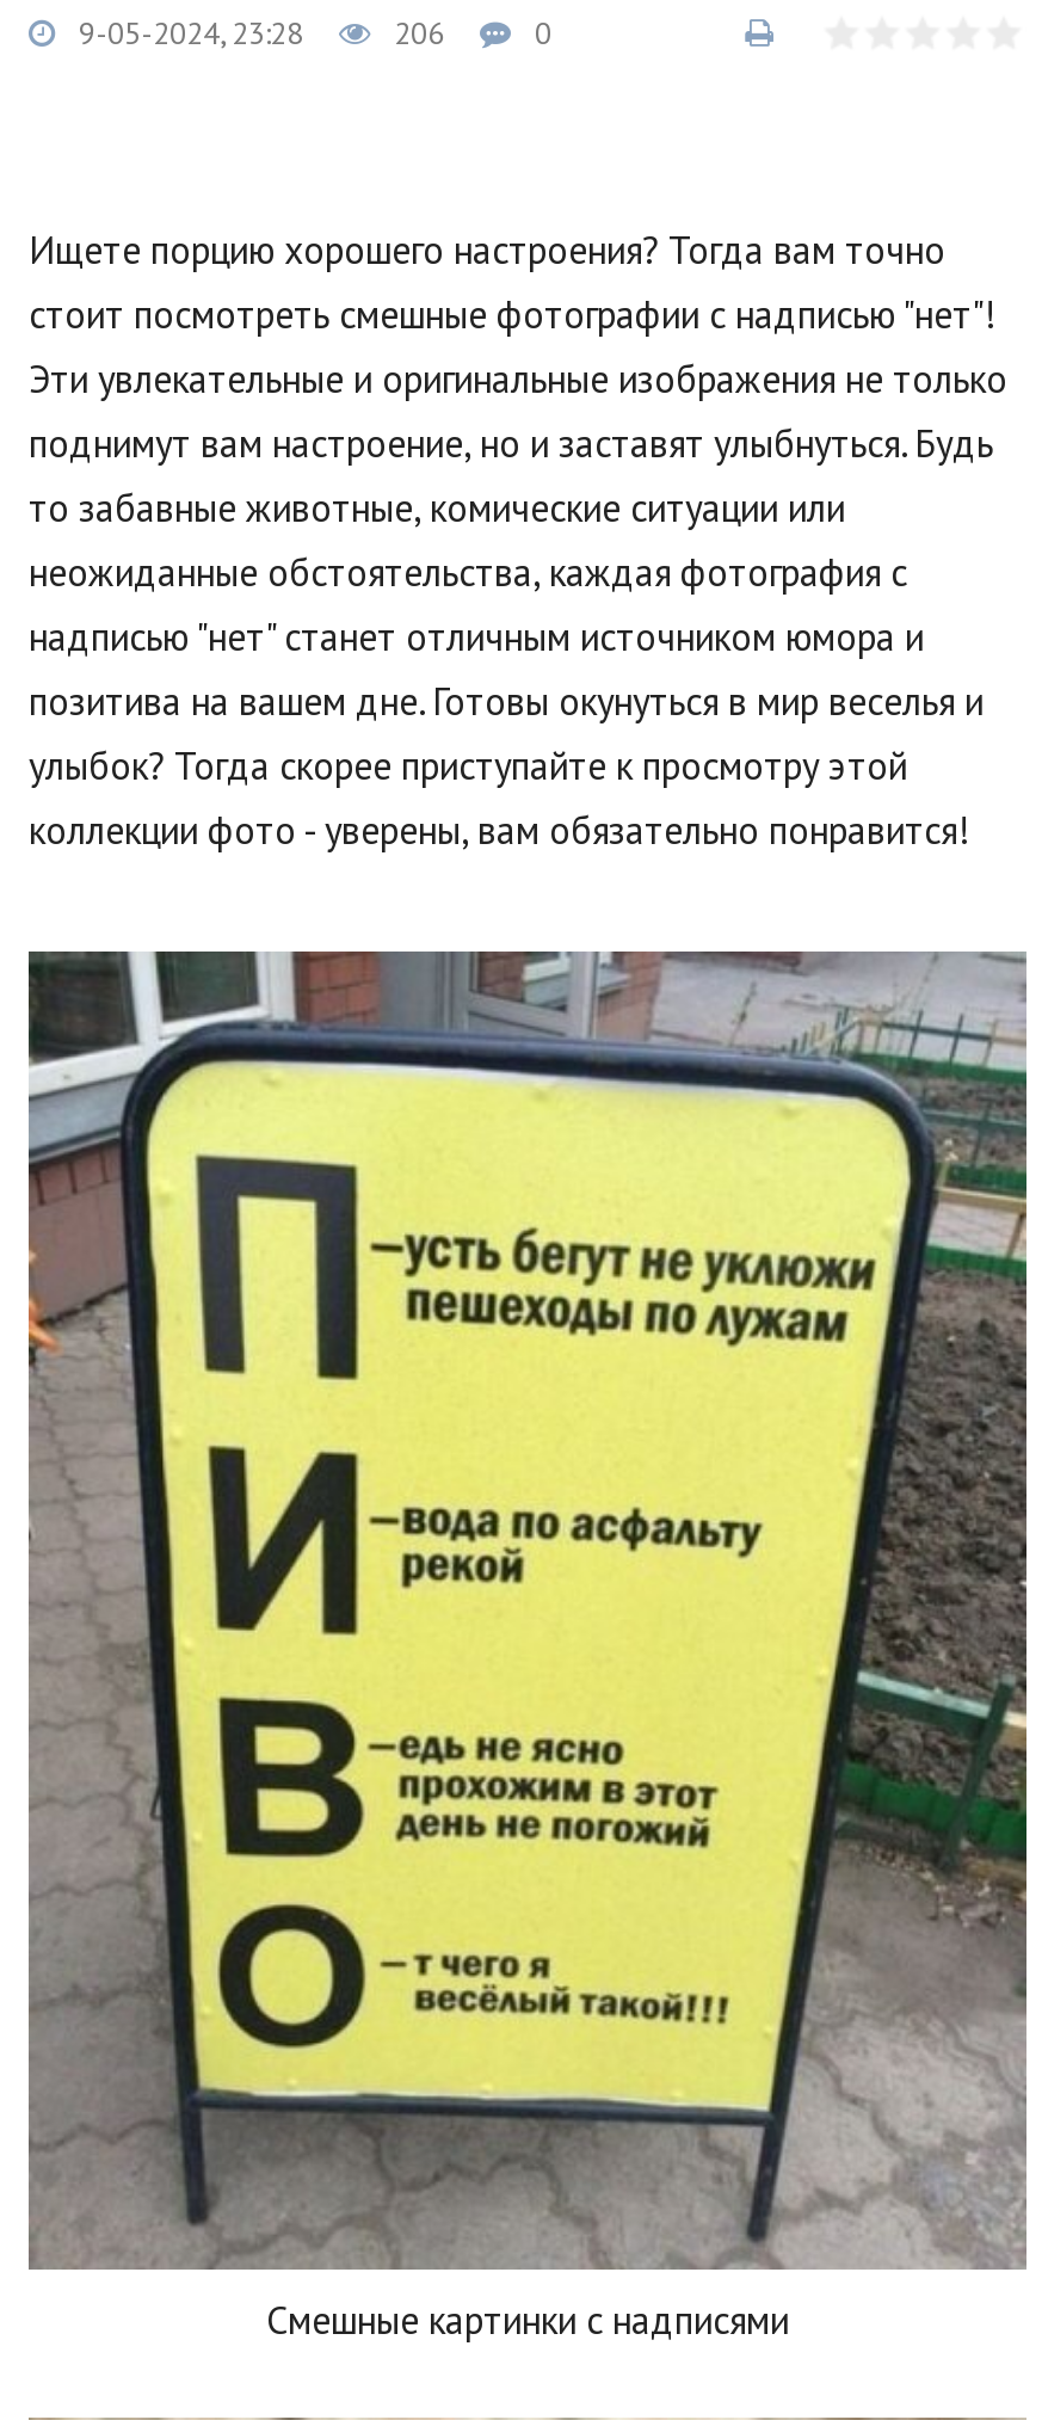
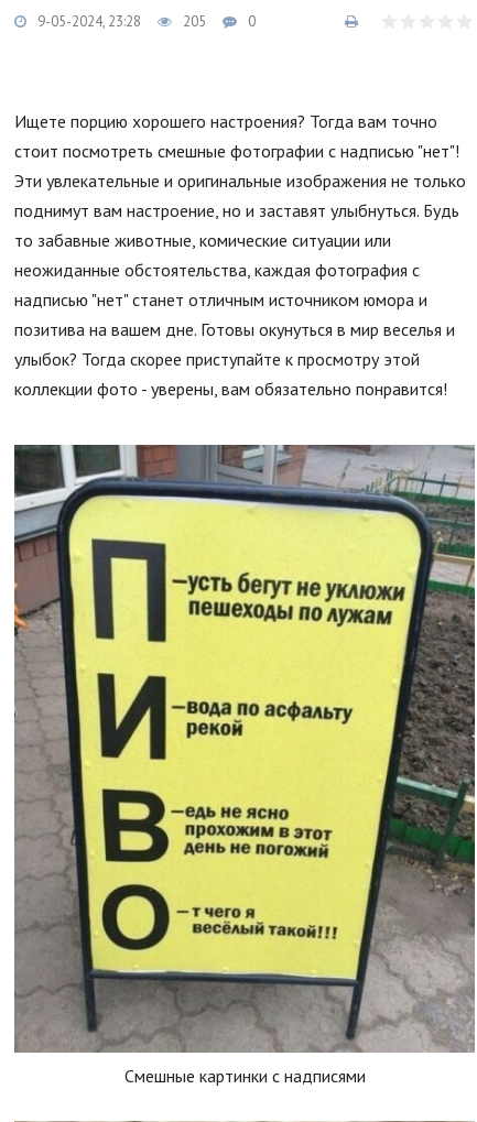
- 206
+ 205
